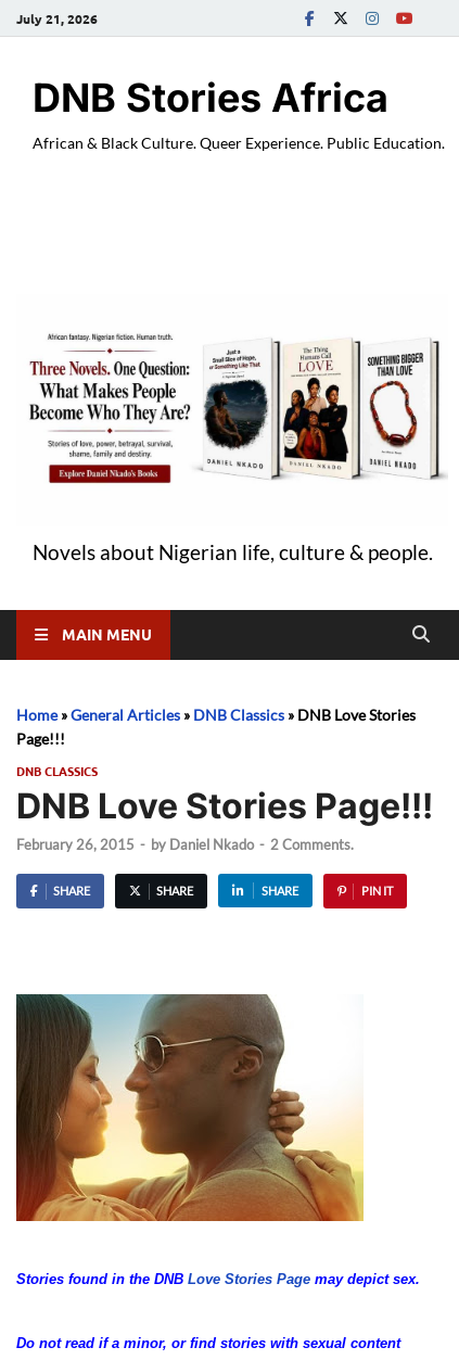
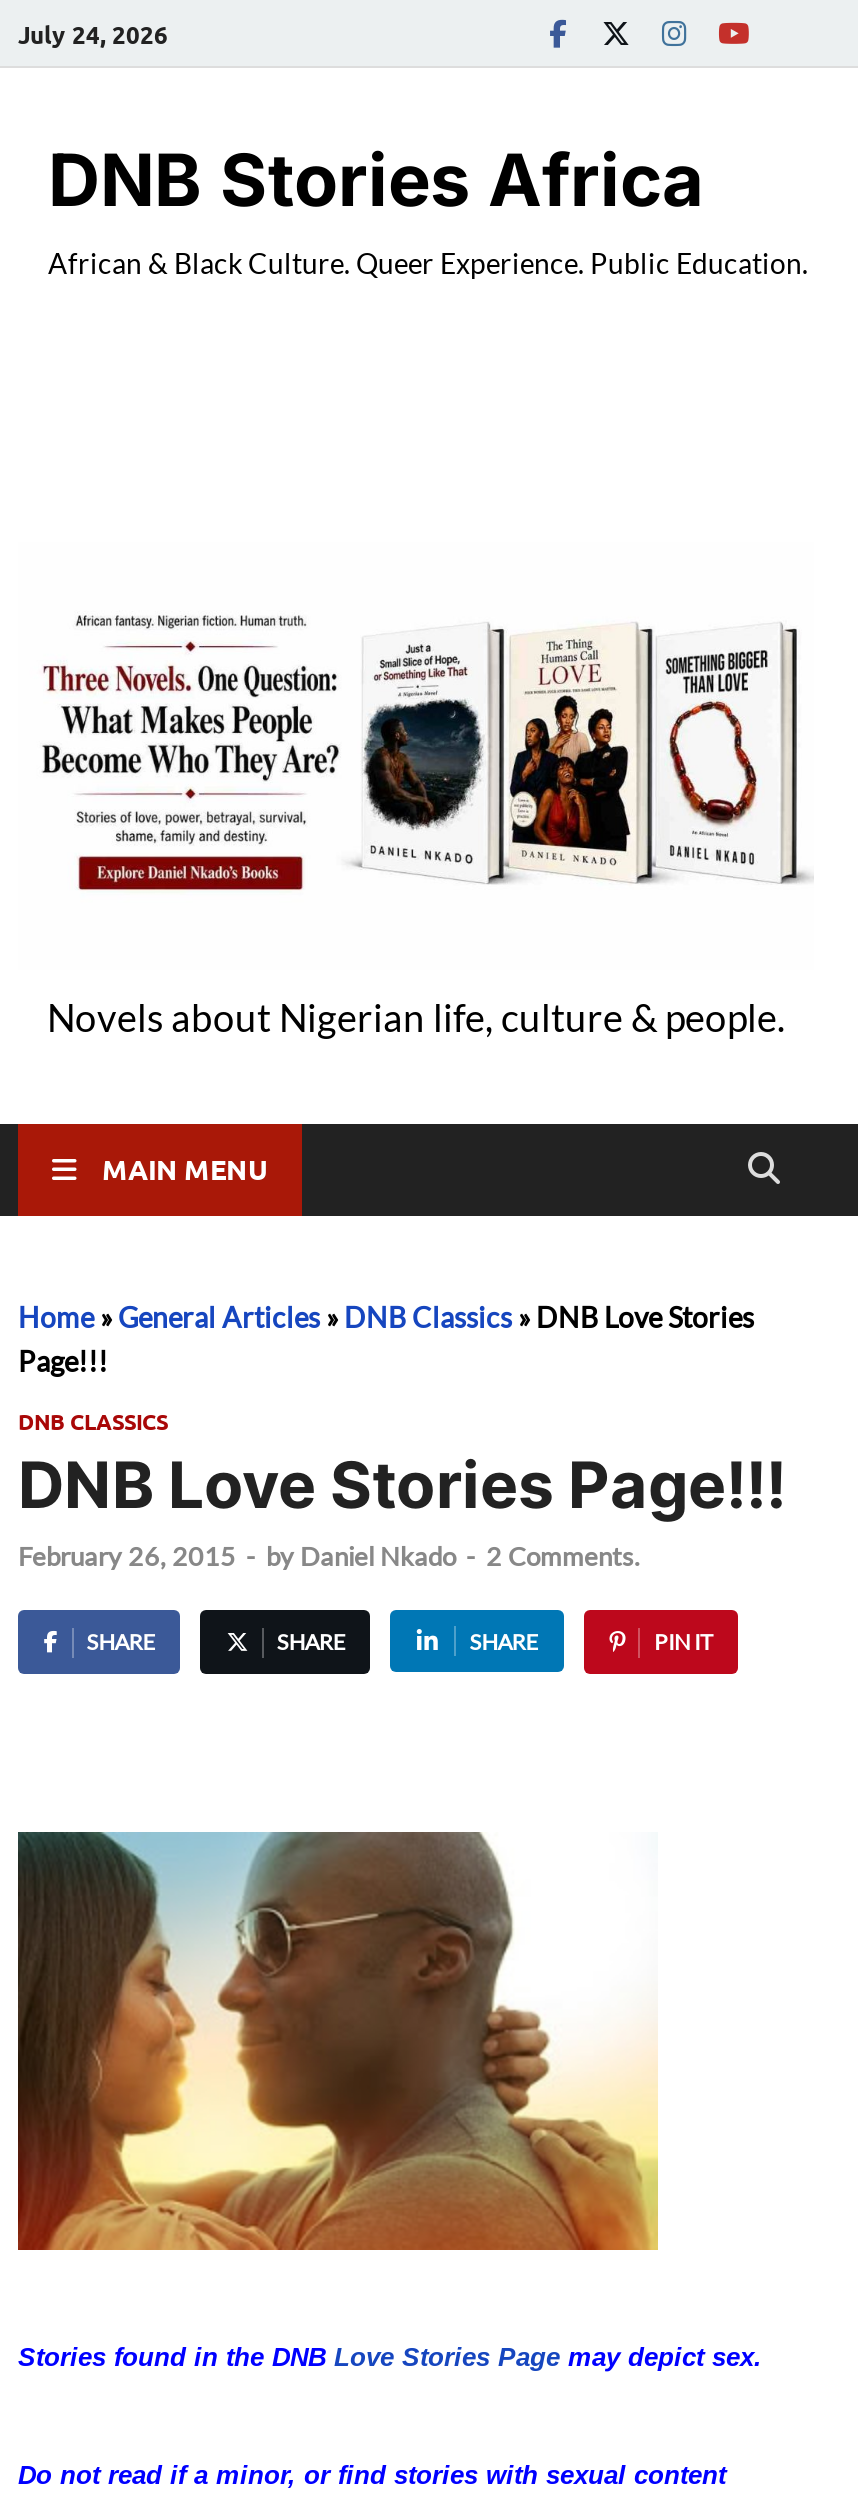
- July 21, 2026
+ July 24, 2026
